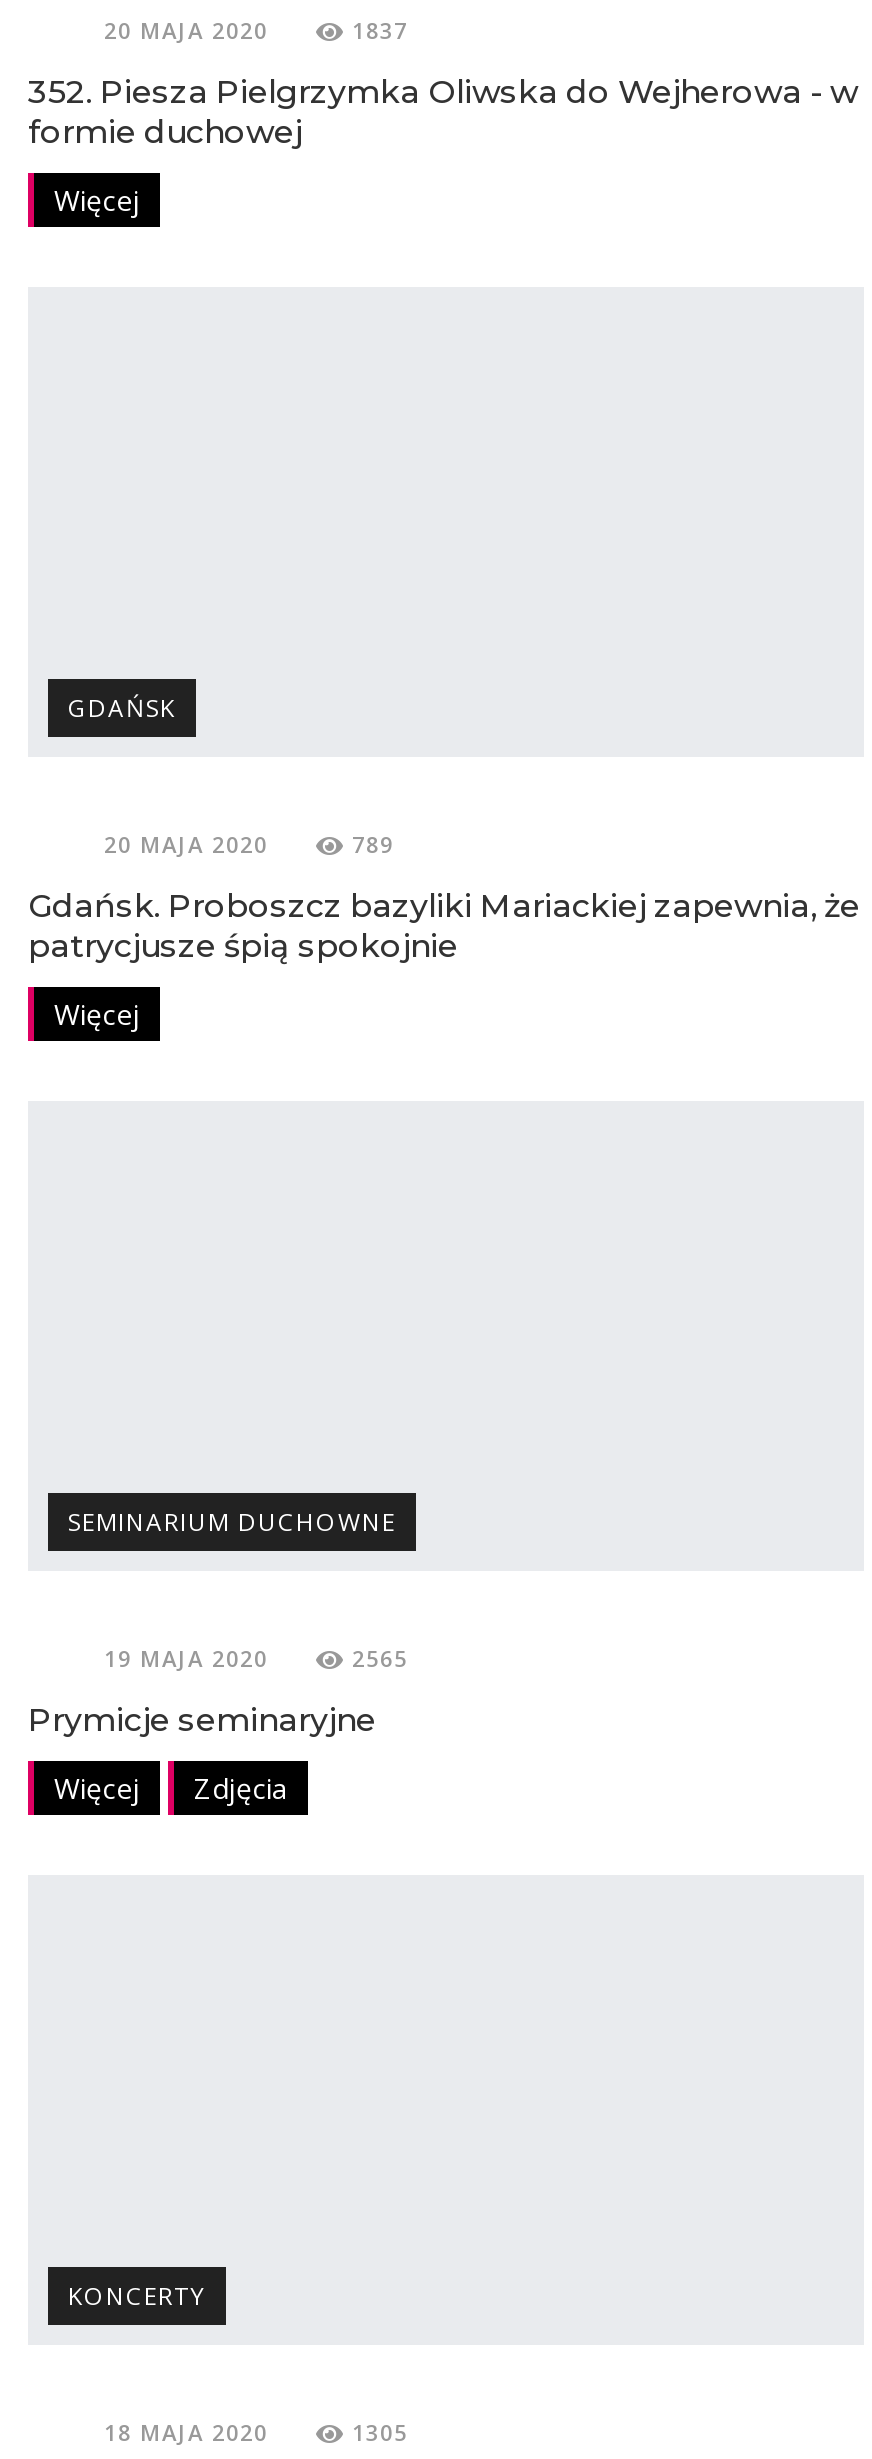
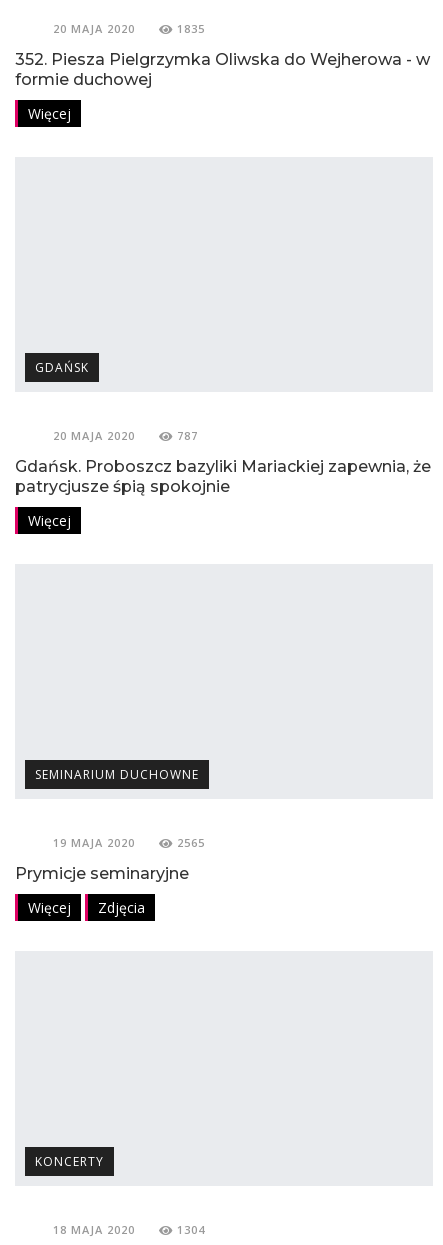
- 1837
+ 1835

- 789
+ 787

- 1305
+ 1304
